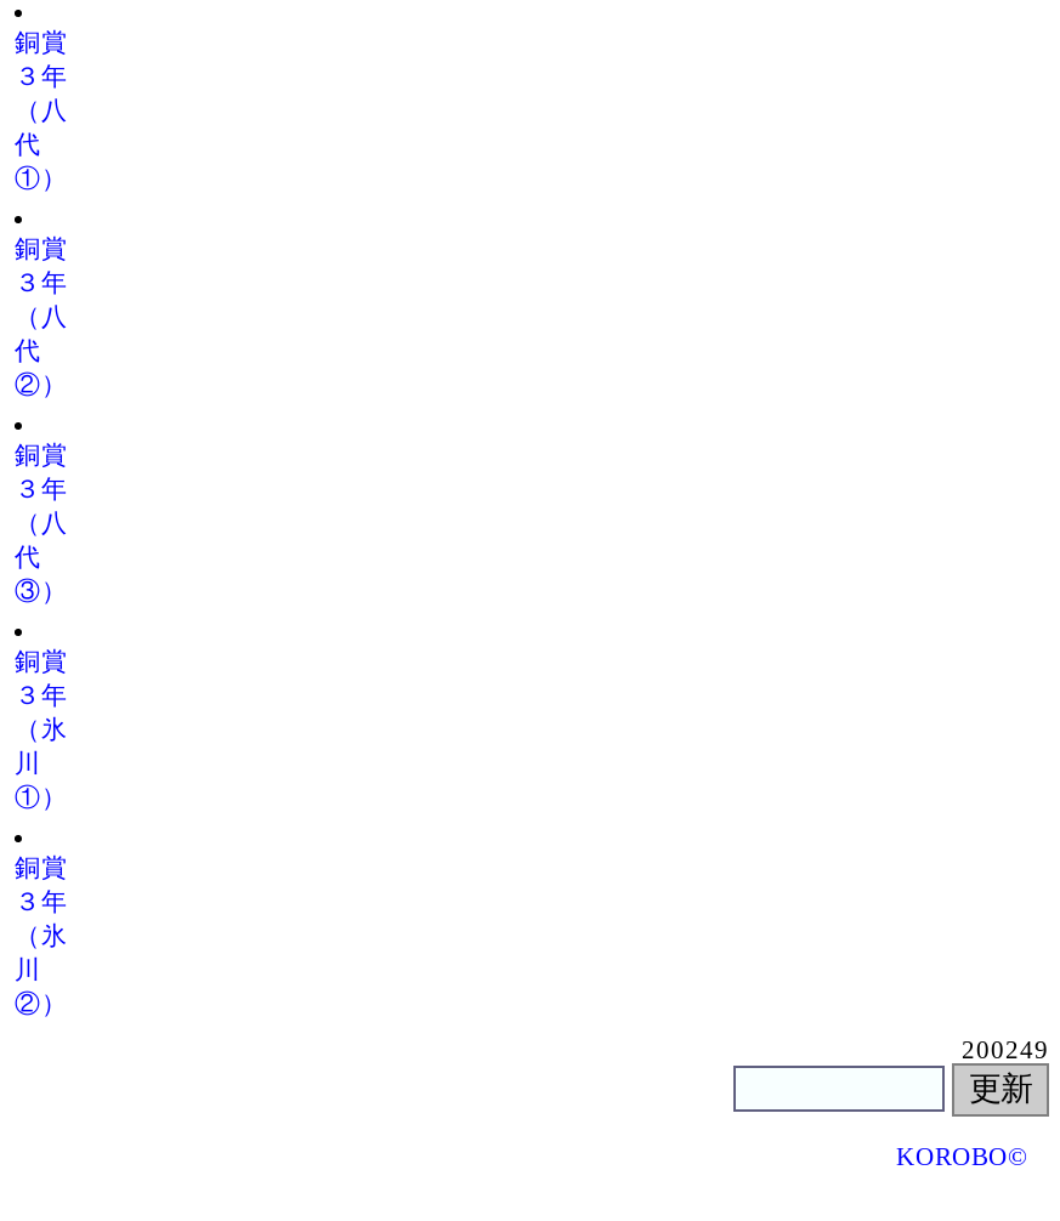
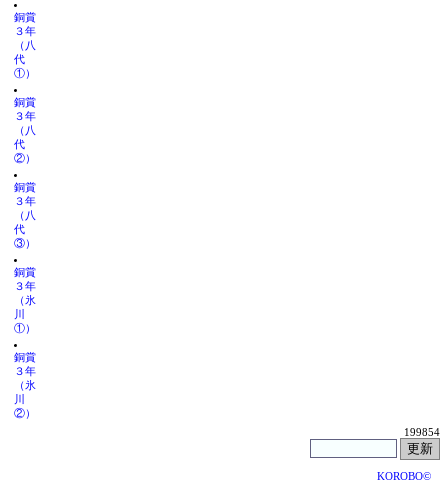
- 200249
+ 199854
